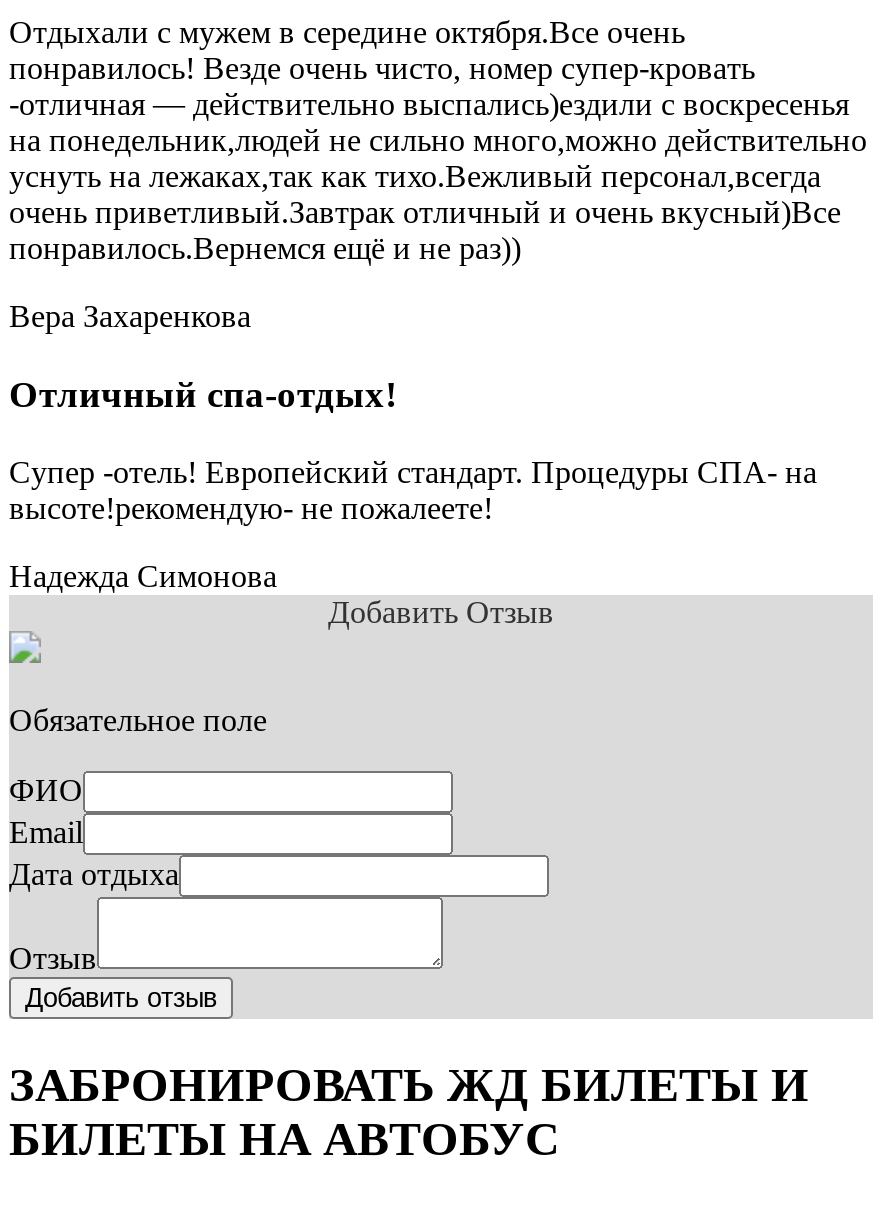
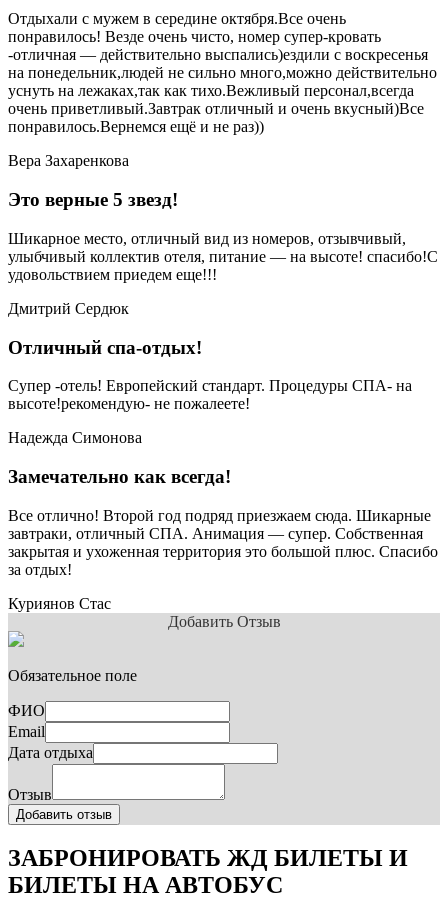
+ Это верные 5 звезд!
+ Шикарное место, отличный вид из номеров, отзывчивый,
+ улыбчивый коллектив отеля, питание — на высоте! спасибо!С
+ удовольствием приедем еще!!!
+ Дмитрий Сердюк

+ Замечательно как всегда!
+ Все отлично! Второй год подряд приезжаем сюда. Шикарные
+ завтраки, отличный СПА. Анимация — супер. Собственная
+ закрытая и ухоженная территория это большой плюс. Спасибо
+ за отдых!
+ Куриянов Стас
